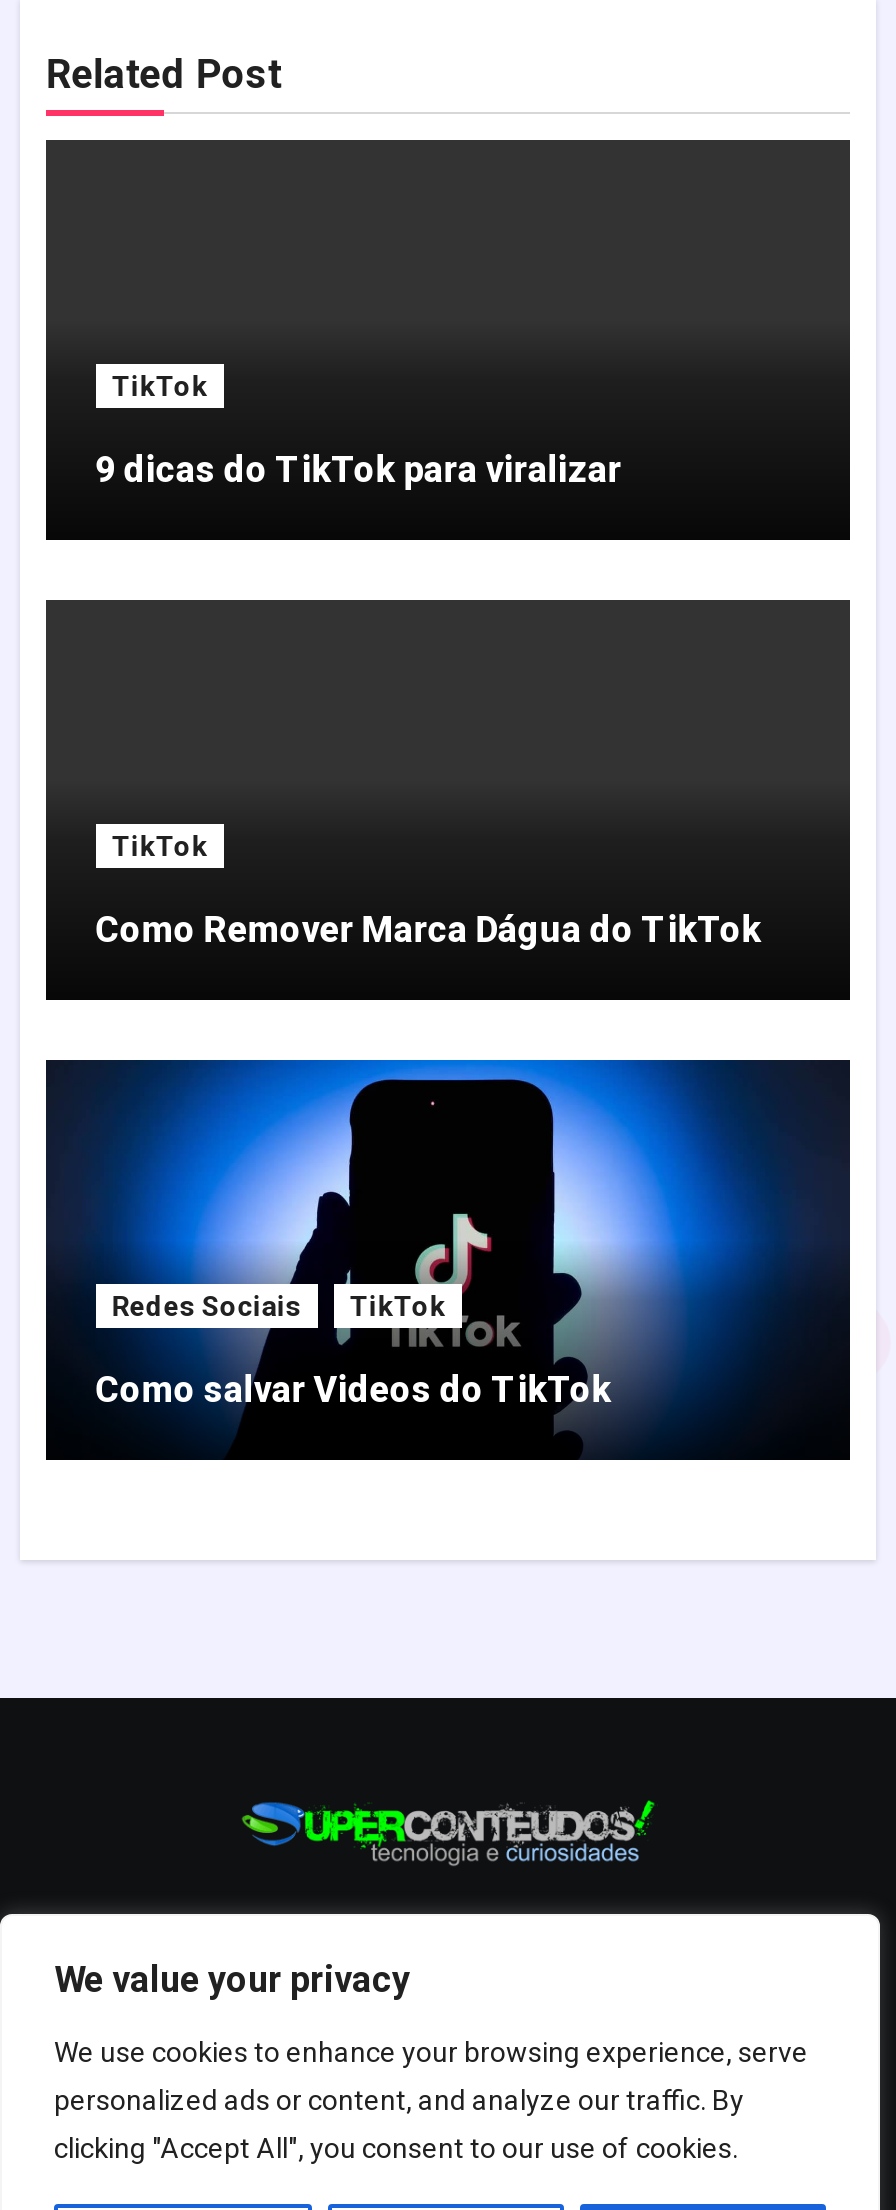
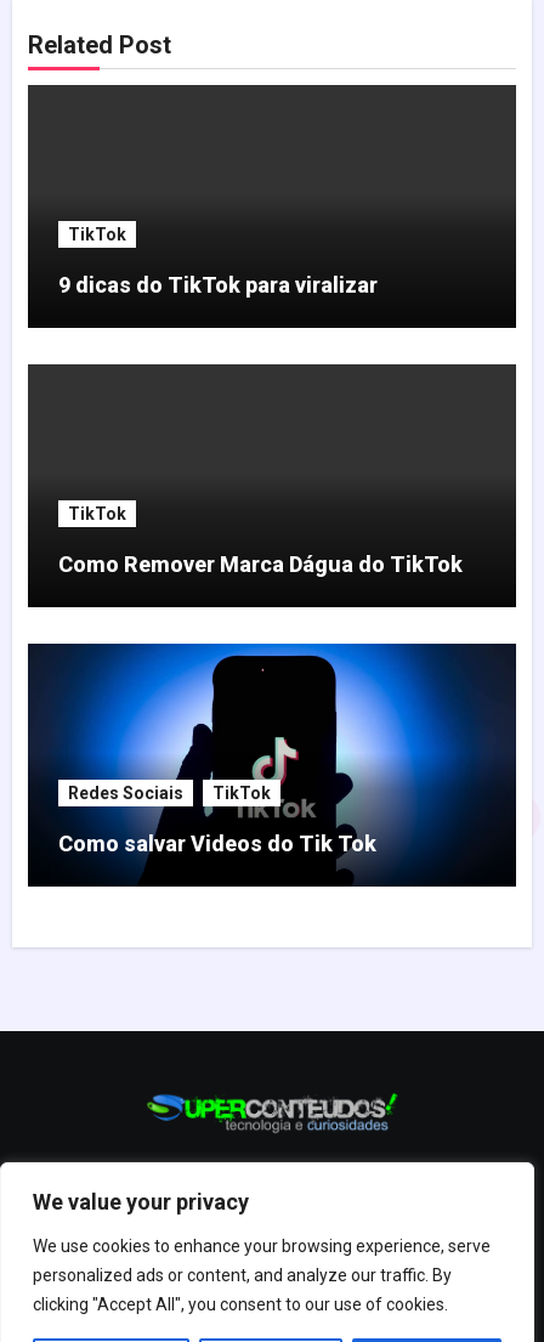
- Como salvar Videos do TikTok
+ Como salvar Videos do Tik Tok
